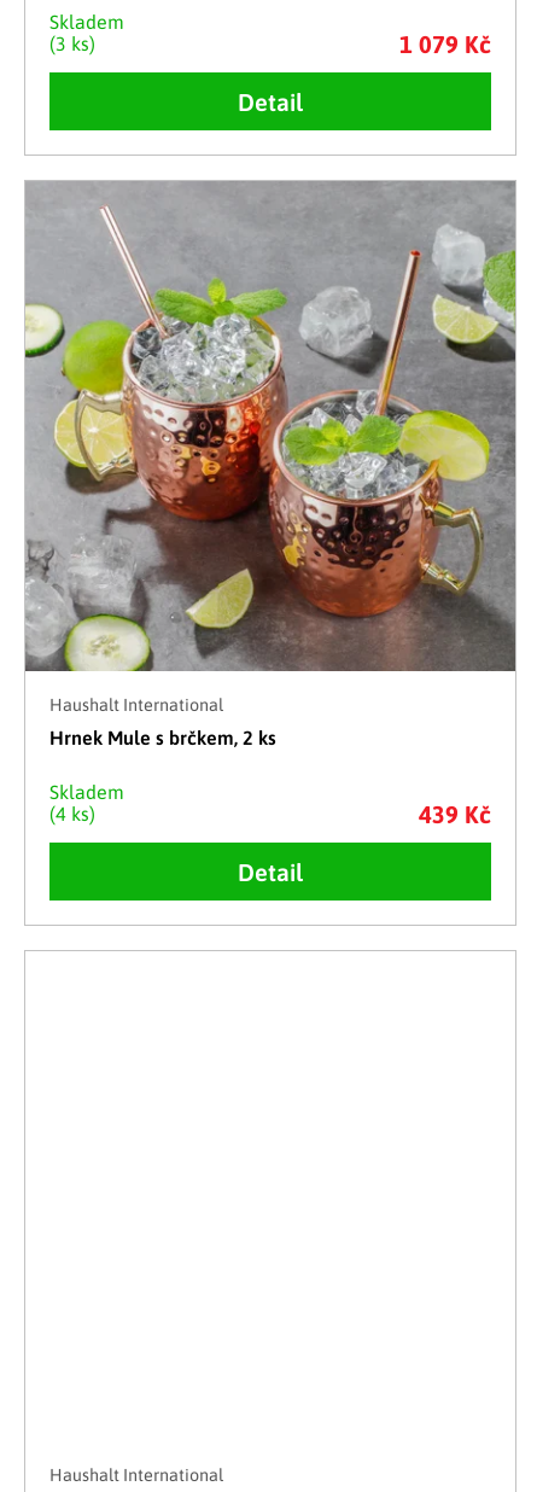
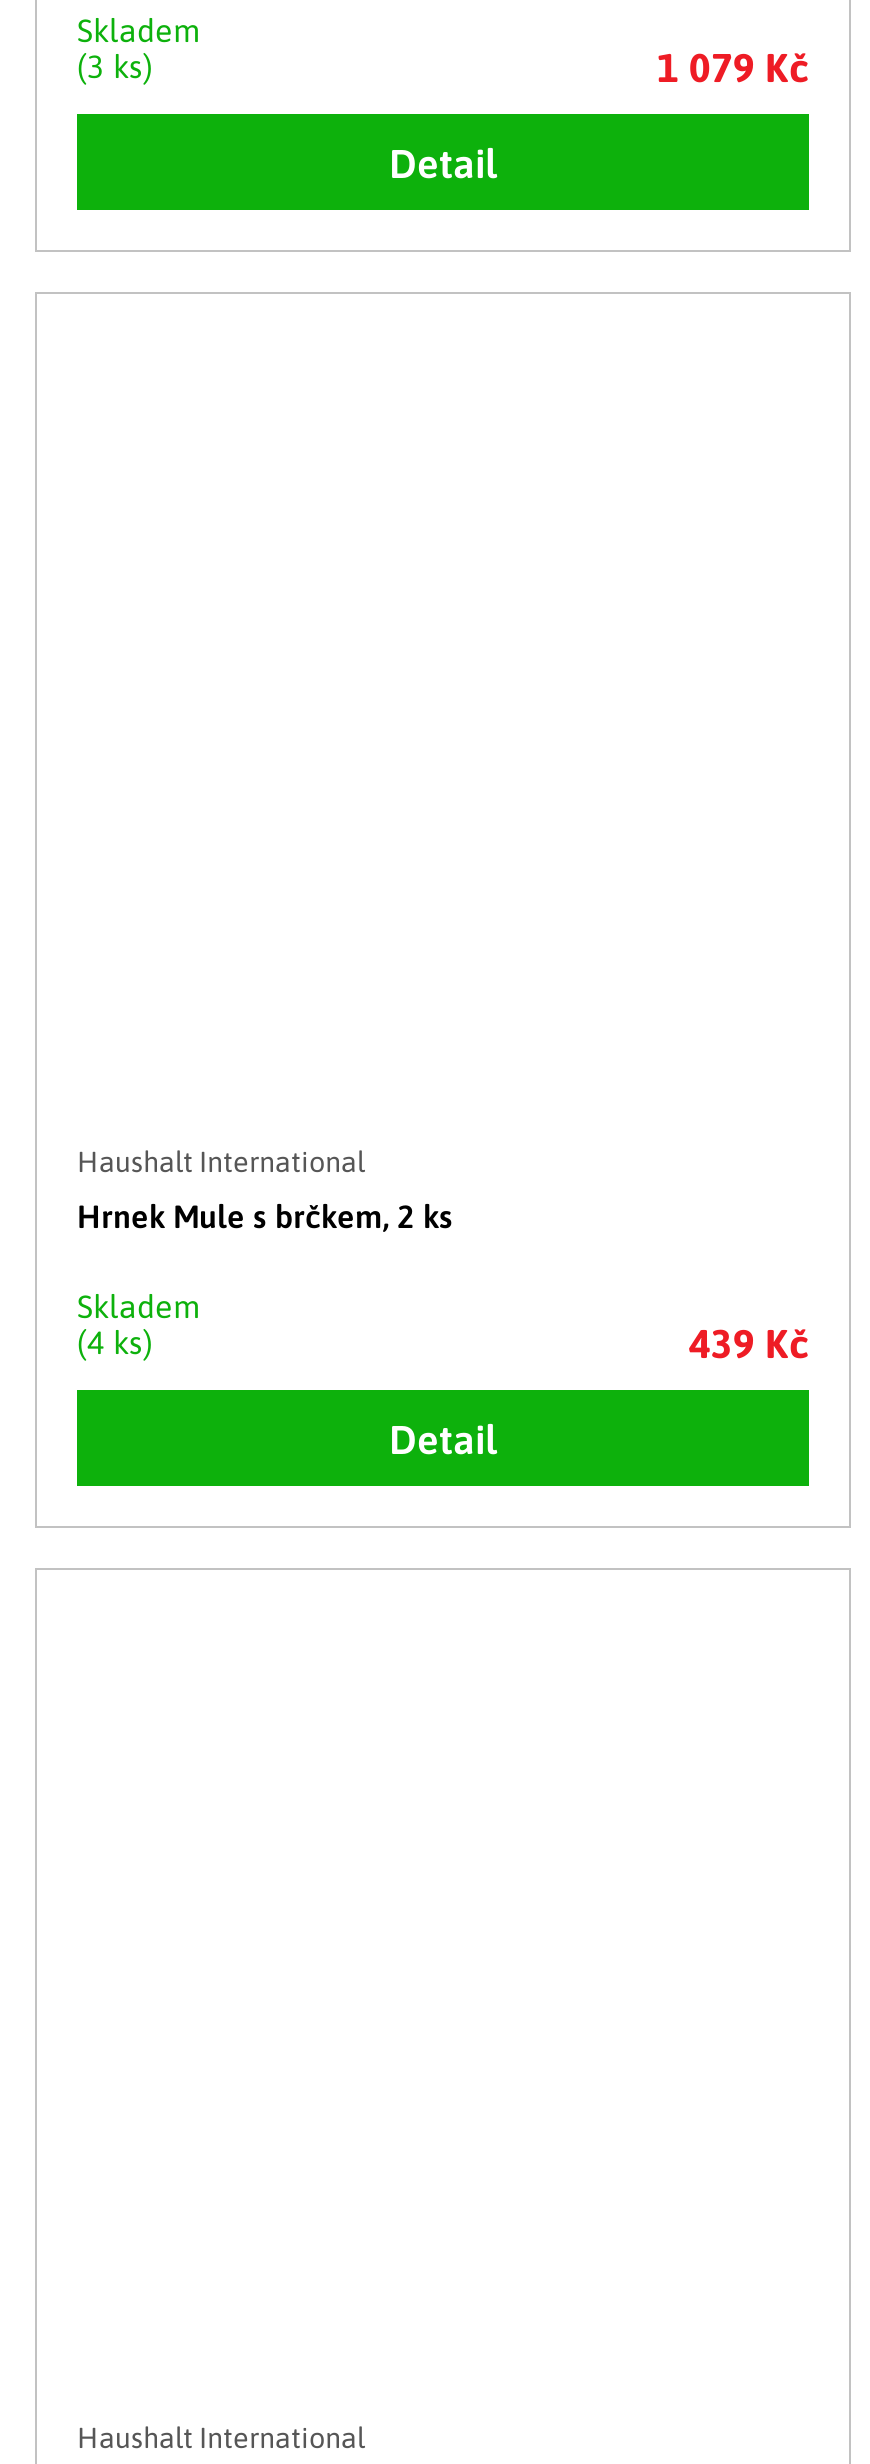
- [image]
